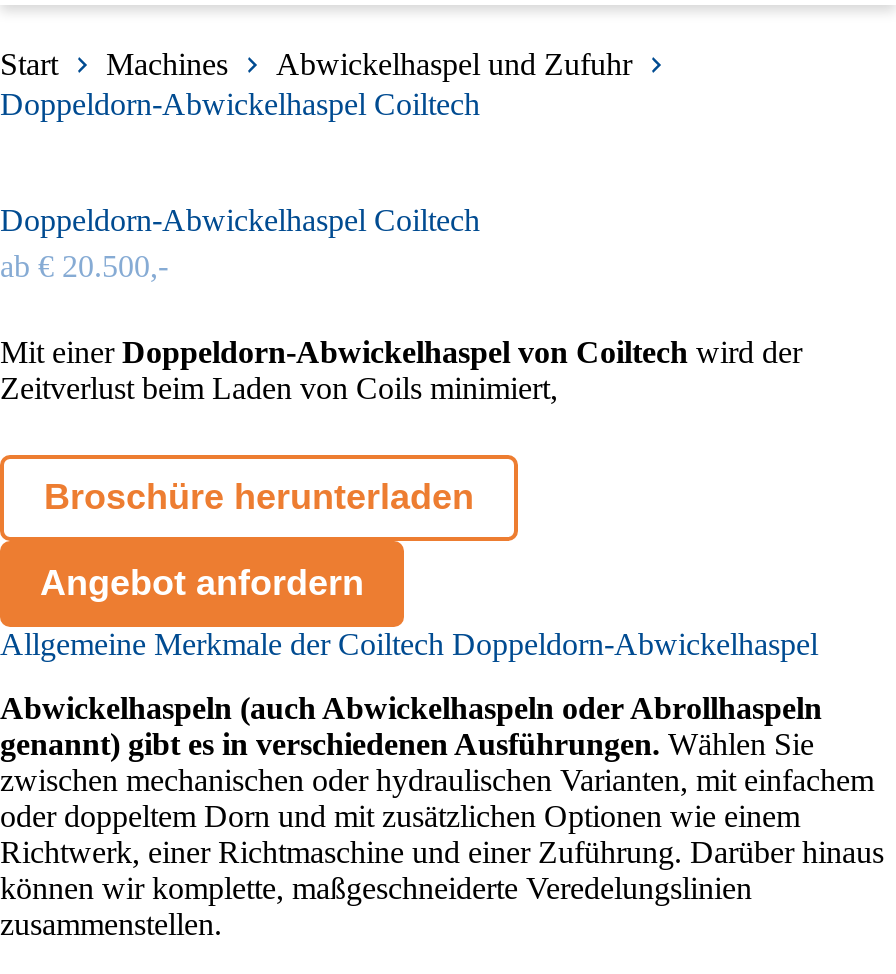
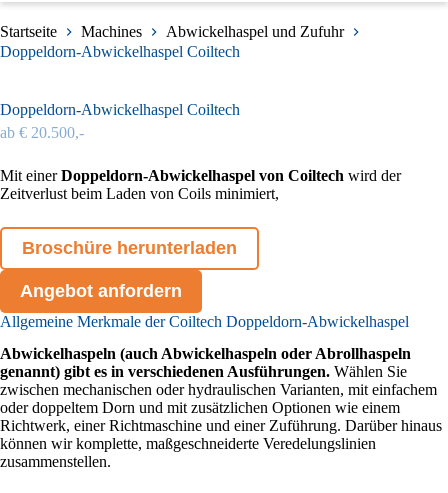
- Start
+ Startseite
